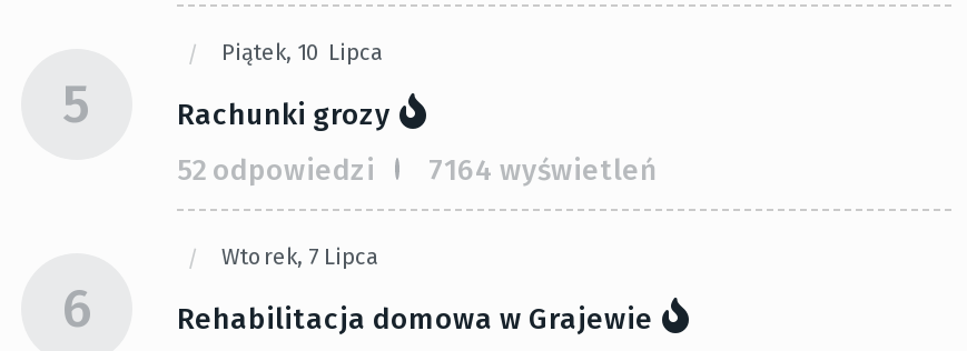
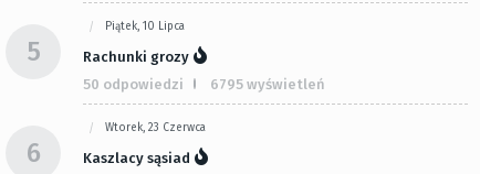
- 52 odpowiedzi
+ 50 odpowiedzi

- 7164 wyświetleń
+ 6795 wyświetleń

- Wtorek, 7 Lipca
+ Wtorek, 23 Czerwca

- Rehabilitacja domowa w Grajewie
+ Kaszlacy sąsiad
